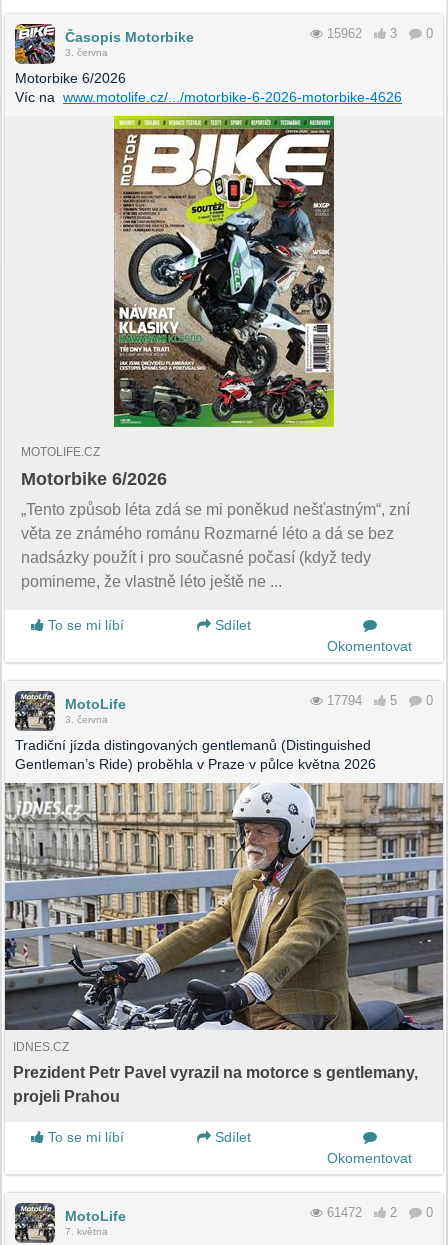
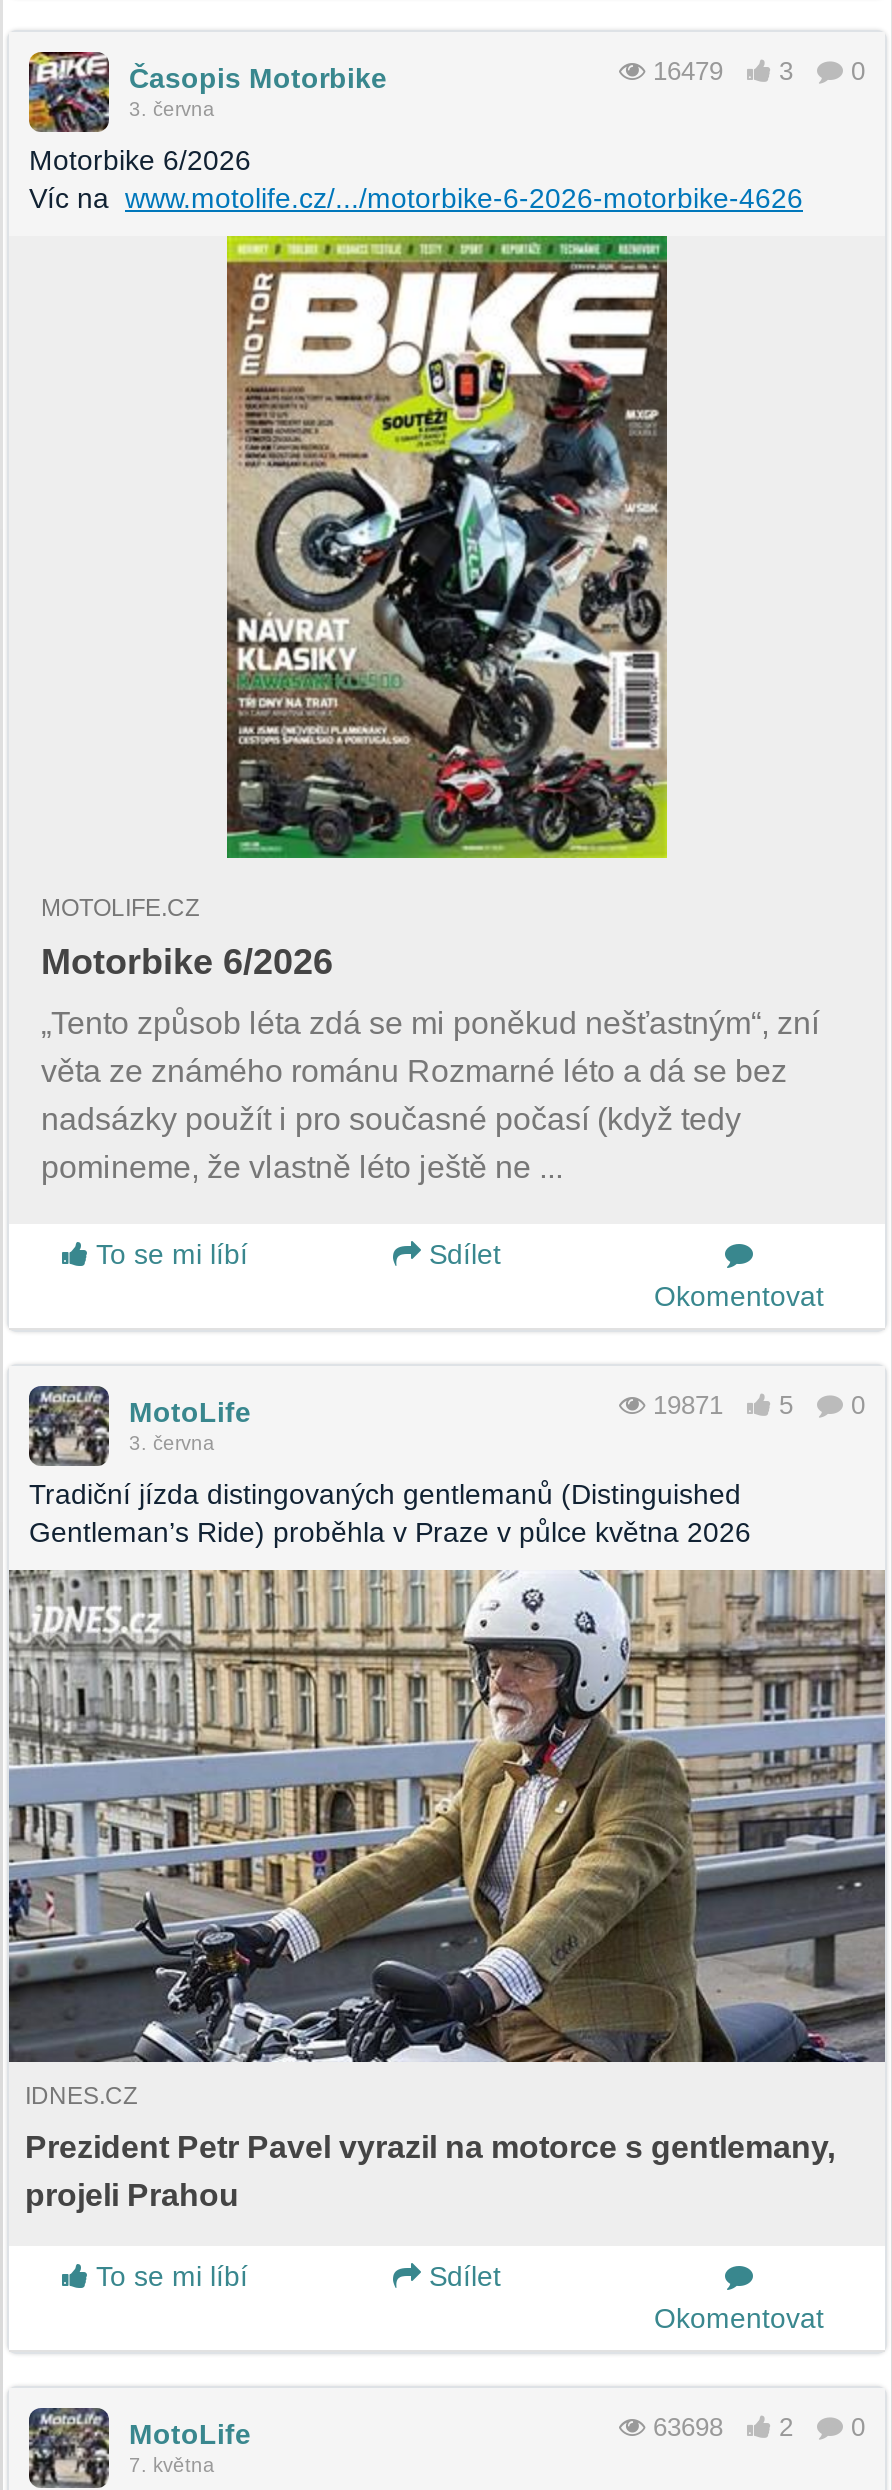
- 15962 3 0
+ 16479 3 0

- 17794 5 0
+ 19871 5 0

- 61472 2 0
+ 63698 2 0
